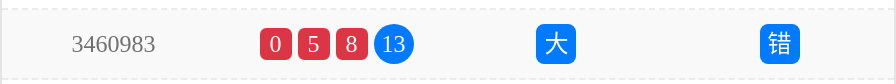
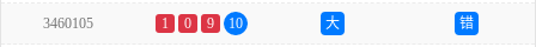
- 3460983
+ 3460105
+ 1

- 5
- 8
- 13
+ 9
+ 10
